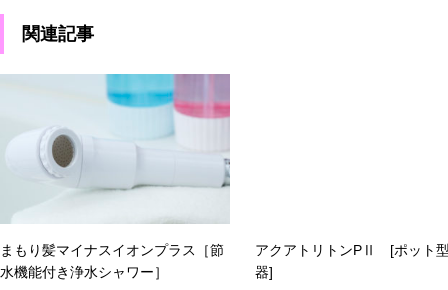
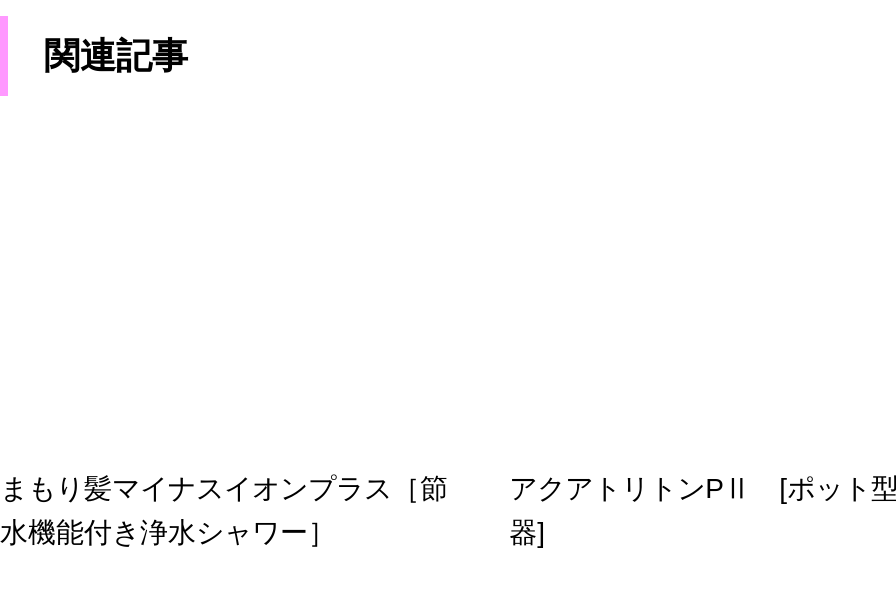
- [image]
